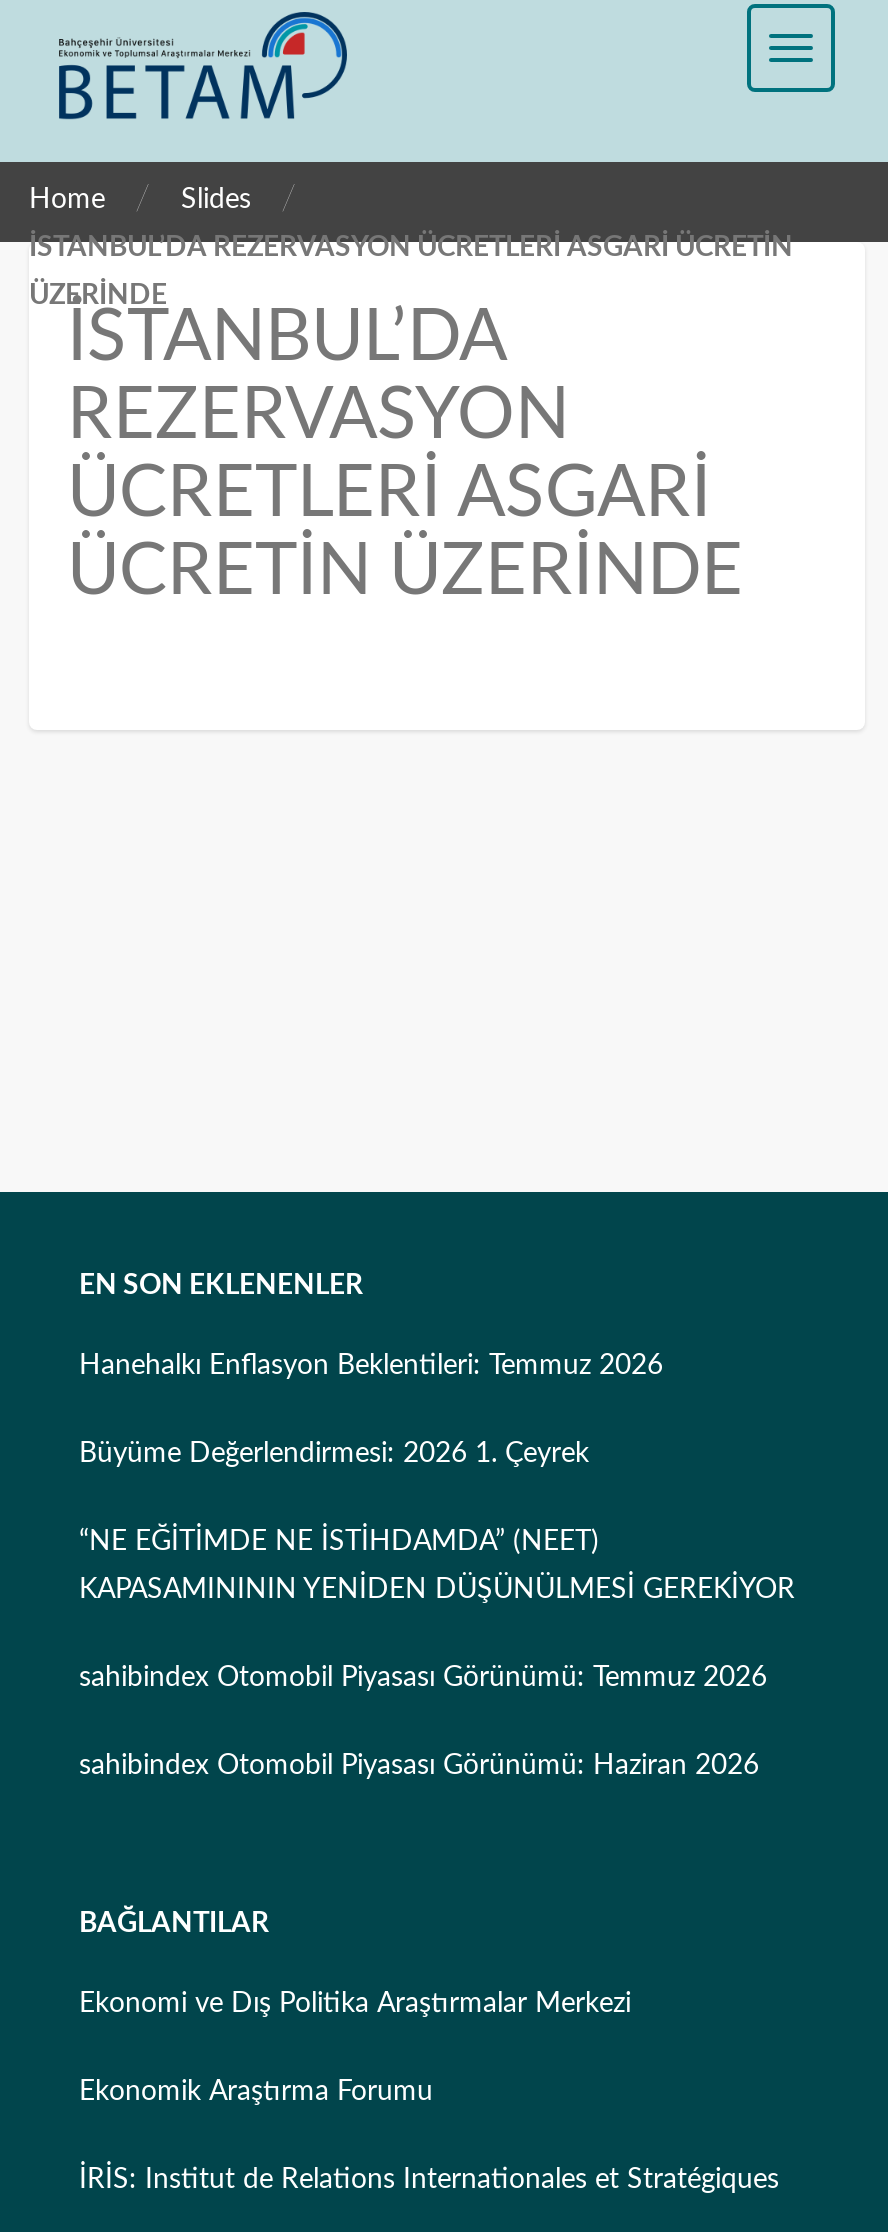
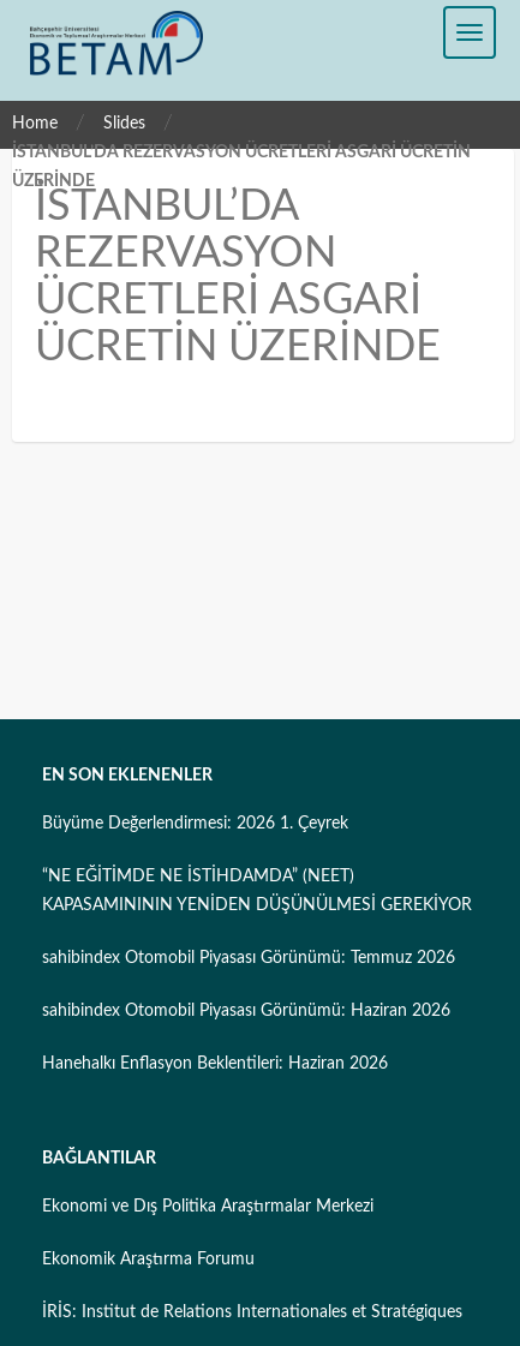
- Hanehalkı Enflasyon Beklentileri: Temmuz 2026

moved up: Büyüme Değerlendirmesi: 2026 1. Çeyrek | “NE EĞİTİMDE NE İSTİHDAMDA” (NEET) | KAPASAMINININ YENİDEN DÜŞÜNÜLMESİ GEREKİYOR | sahibindex Otomobil Piyasası Görünümü: Temmuz 2026 | sahibindex Otomobil Piyasası Görünümü: Haziran 2026

+ Hanehalkı Enflasyon Beklentileri: Haziran 2026
